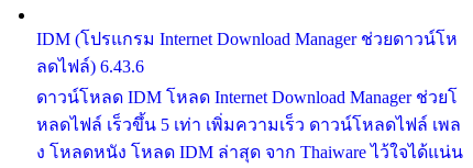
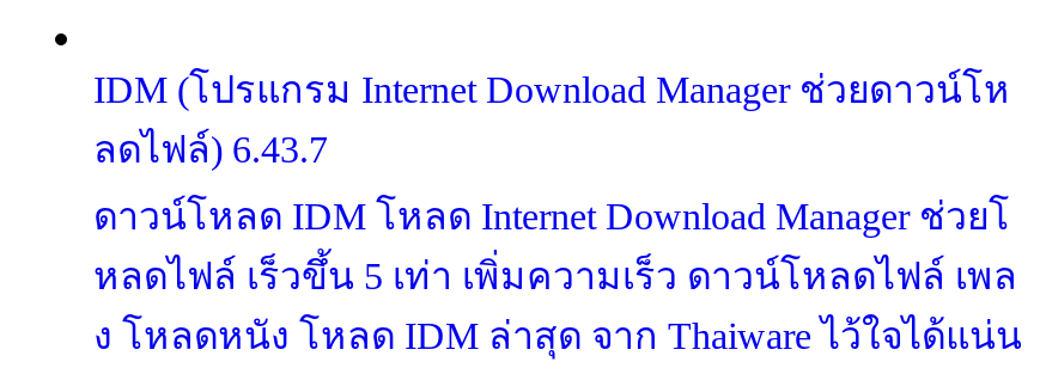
- ลดไฟล์) 6.43.6
+ ลดไฟล์) 6.43.7
